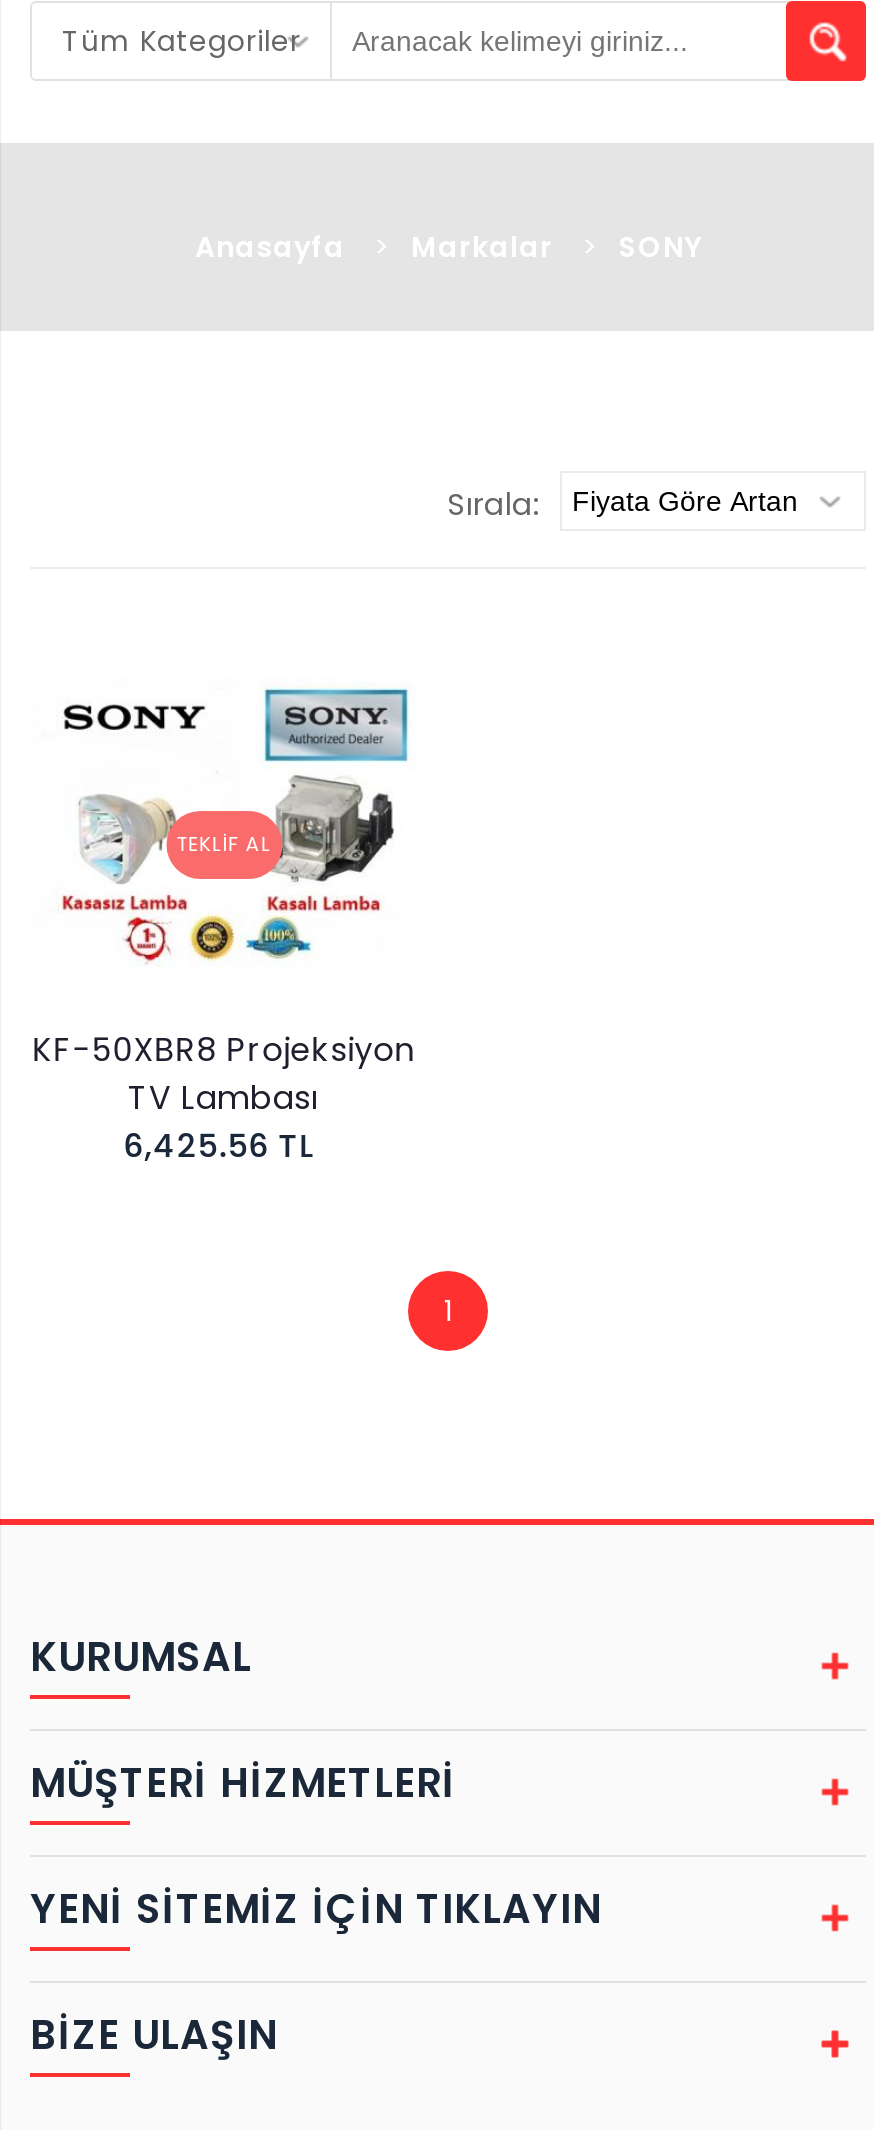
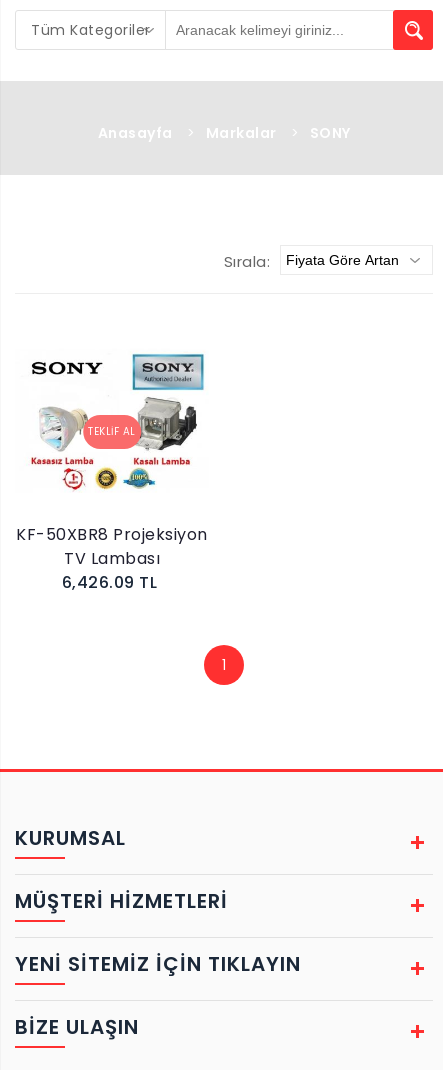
- 6,425.56 TL
+ 6,426.09 TL
